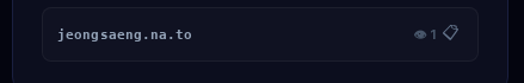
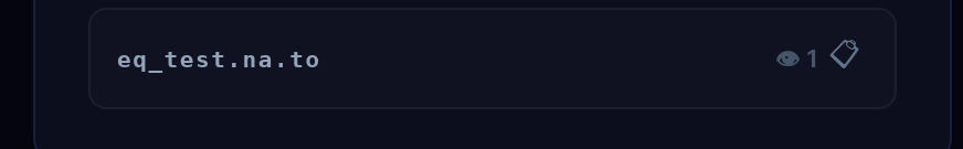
- jeongsaeng.na.to
+ eq_test.na.to
